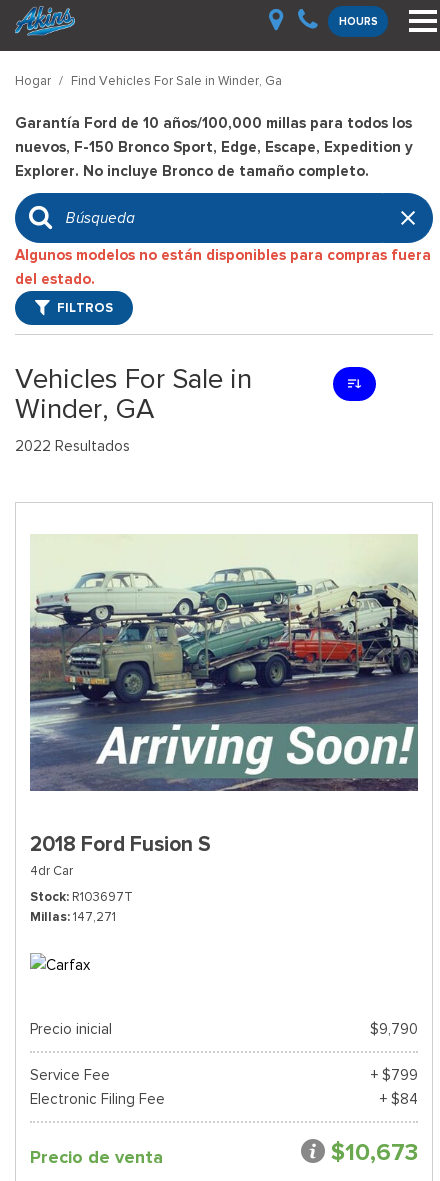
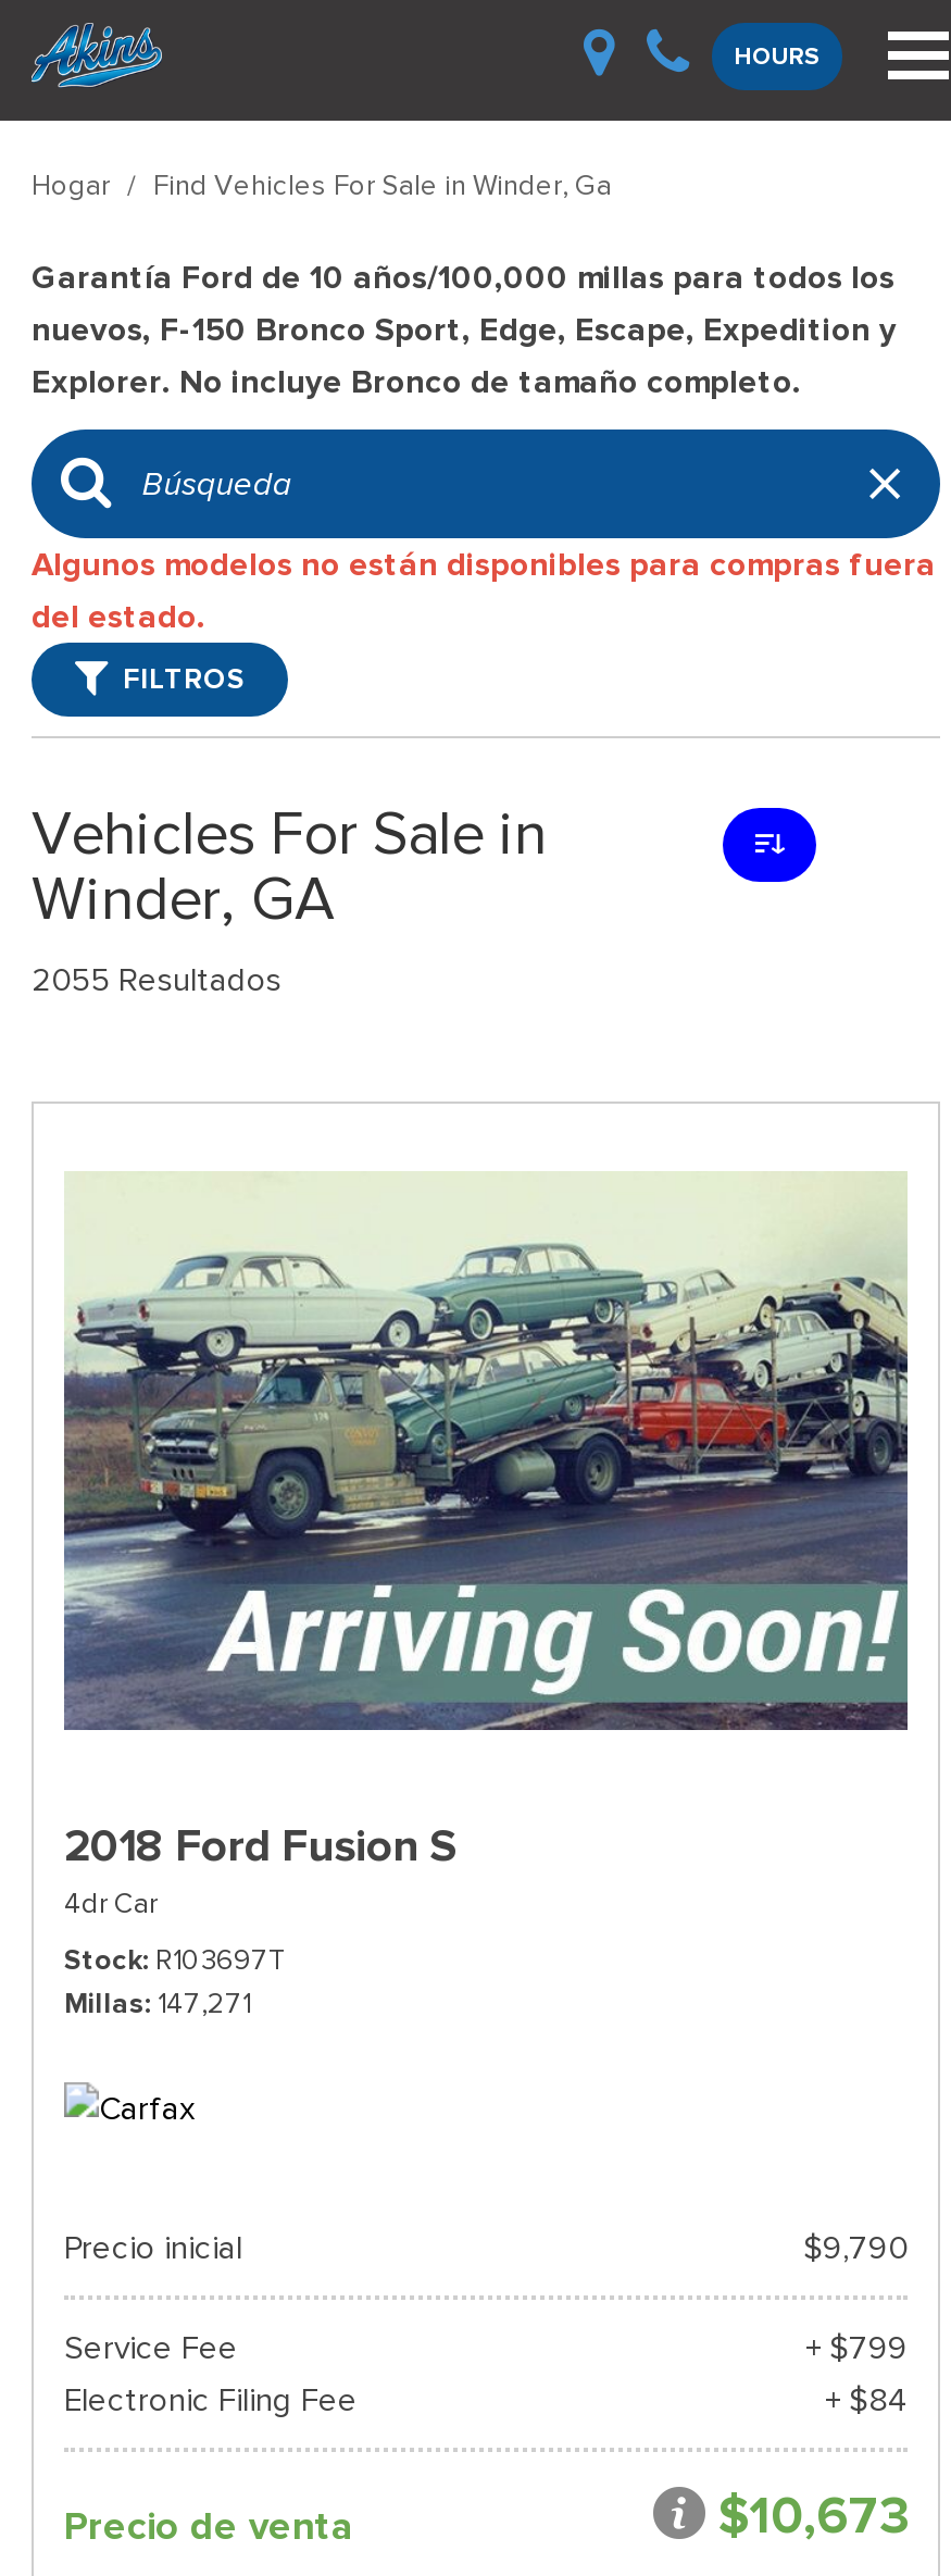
- 2022 Resultados
+ 2055 Resultados
